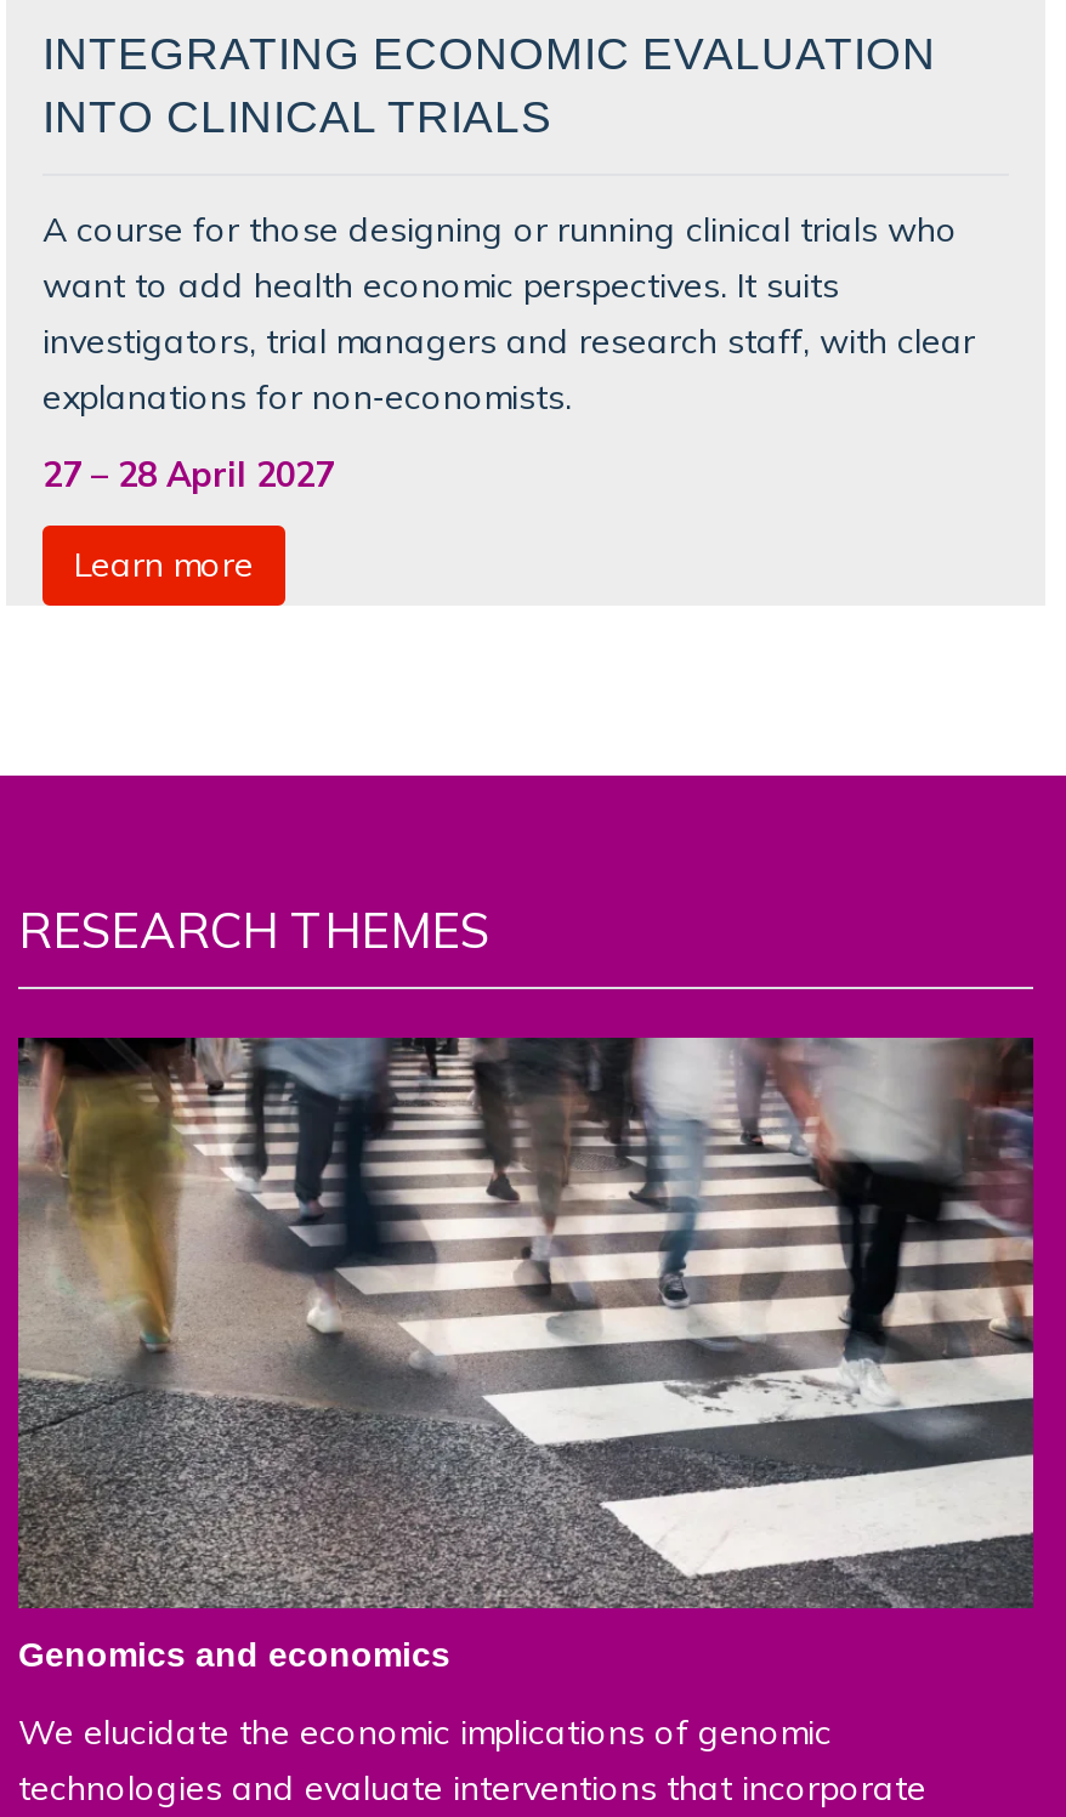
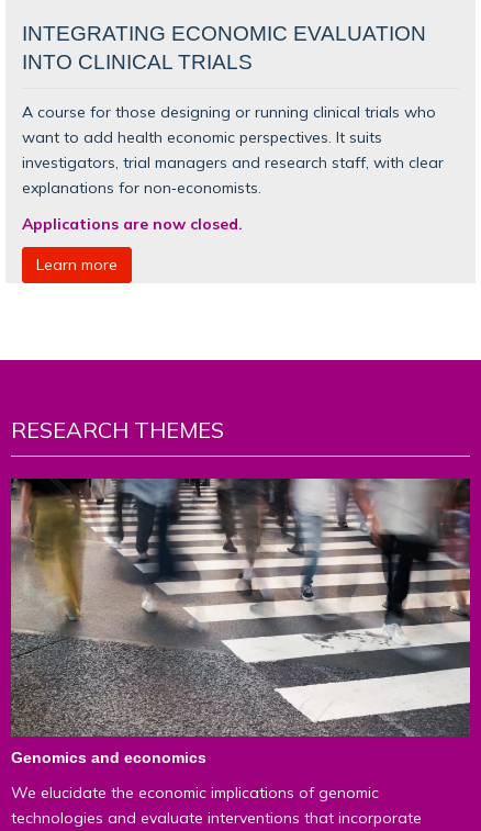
- 27 – 28 April 2027
+ Applications are now closed.
